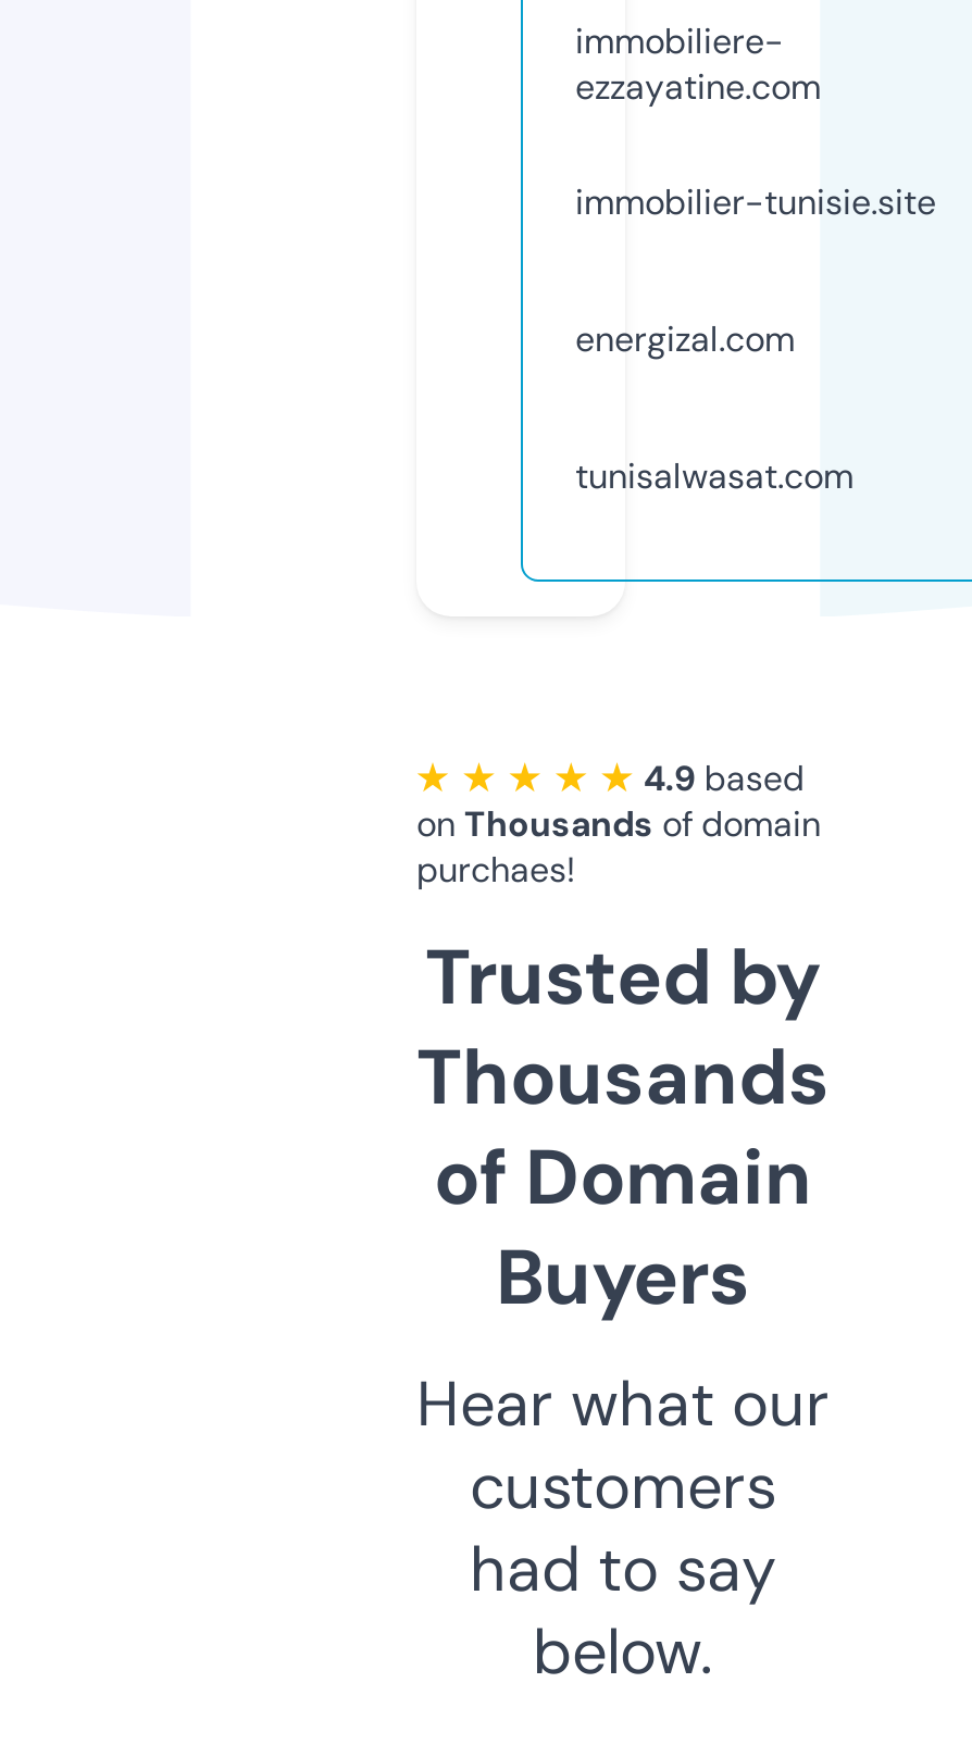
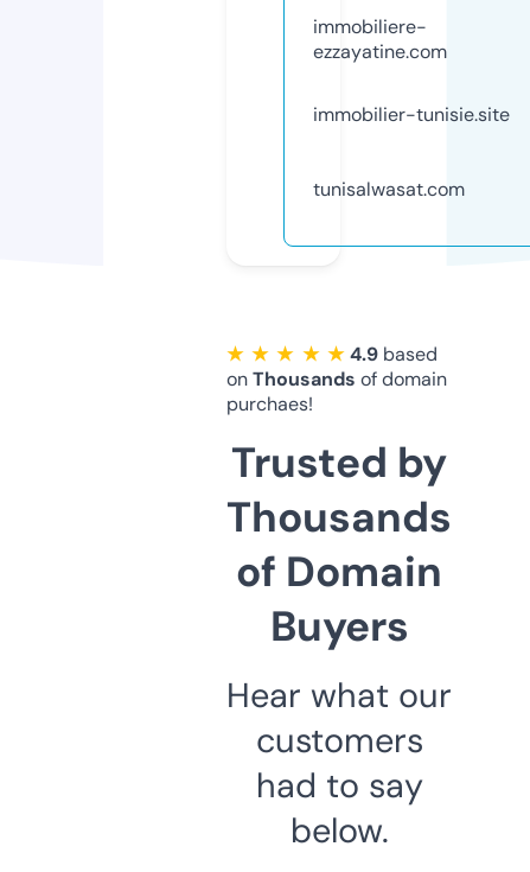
- energizal.com
